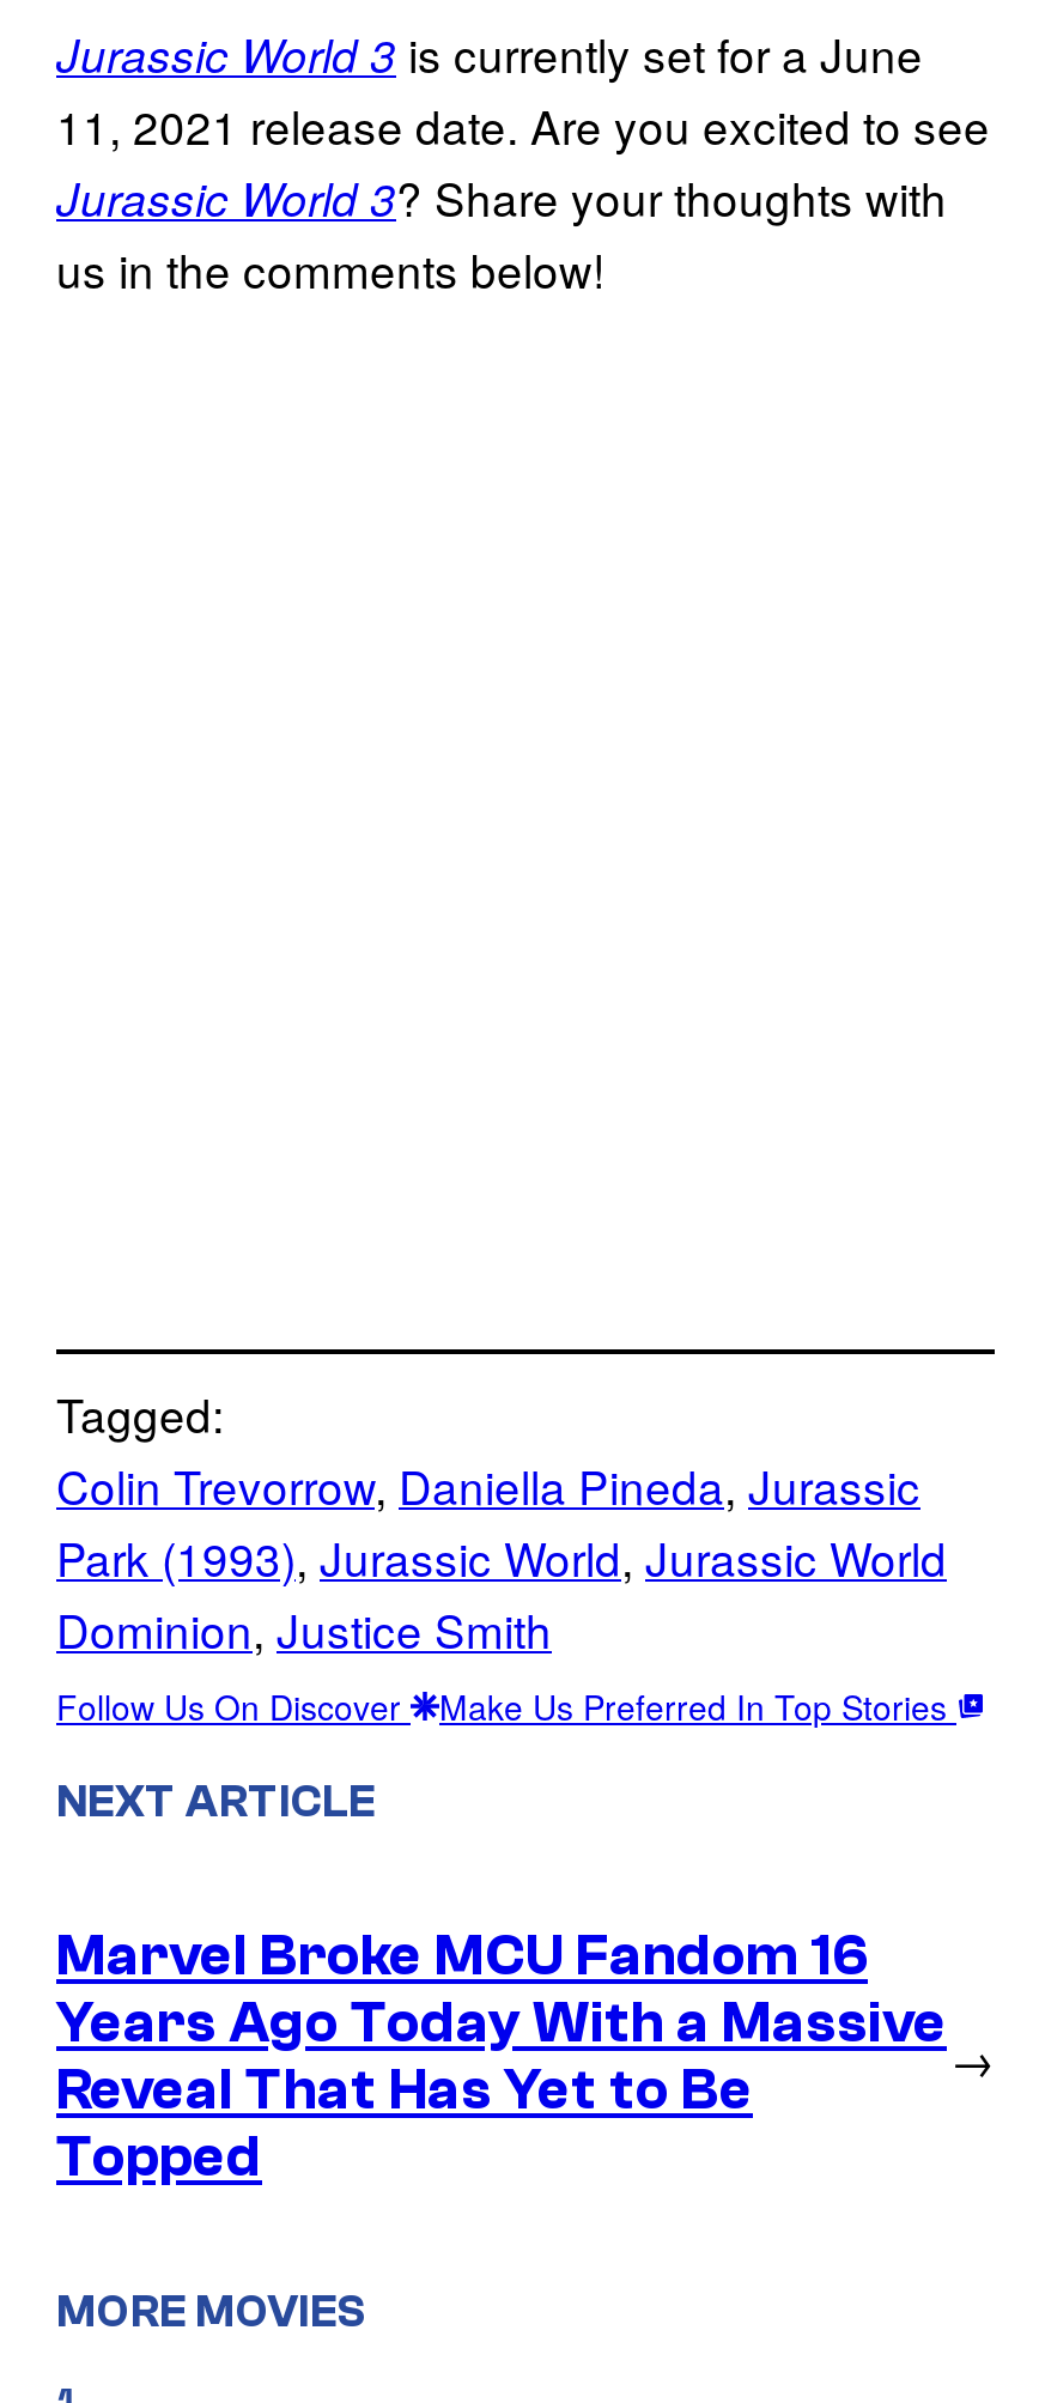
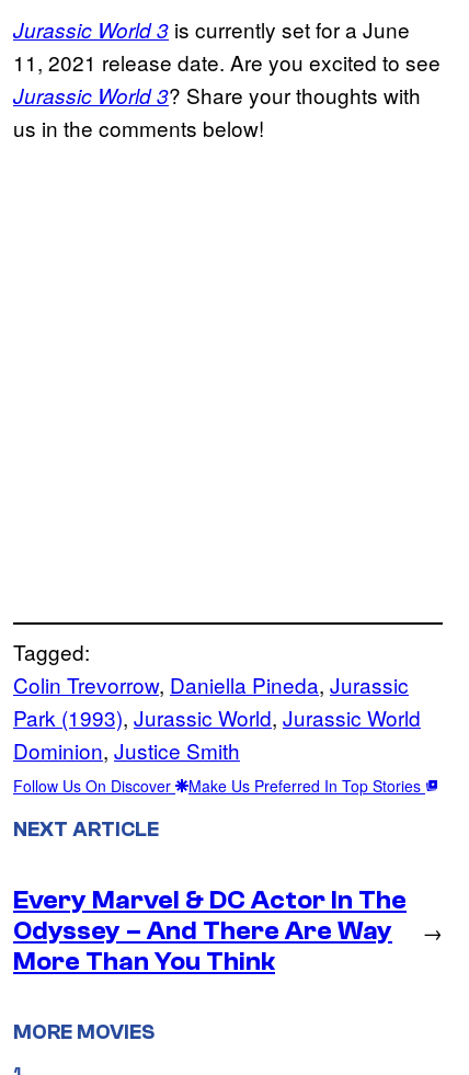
- Marvel Broke MCU Fandom 16
- Years Ago Today With a Massive
- Reveal That Has Yet to Be
- Topped
+ Every Marvel & DC Actor In The
+ Odyssey – And There Are Way
+ More Than You Think
